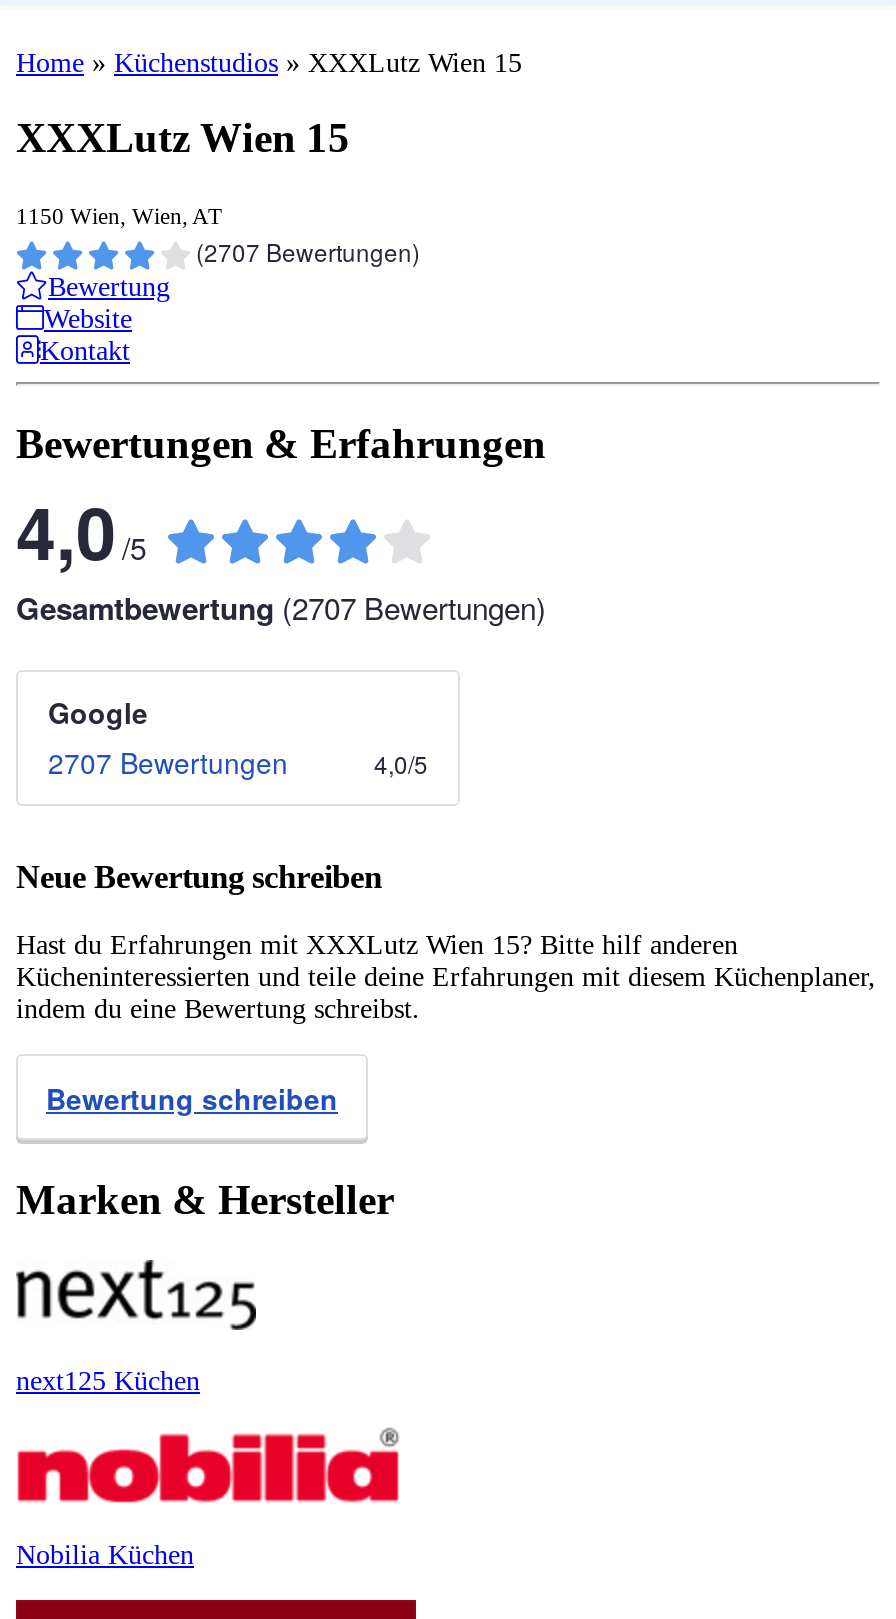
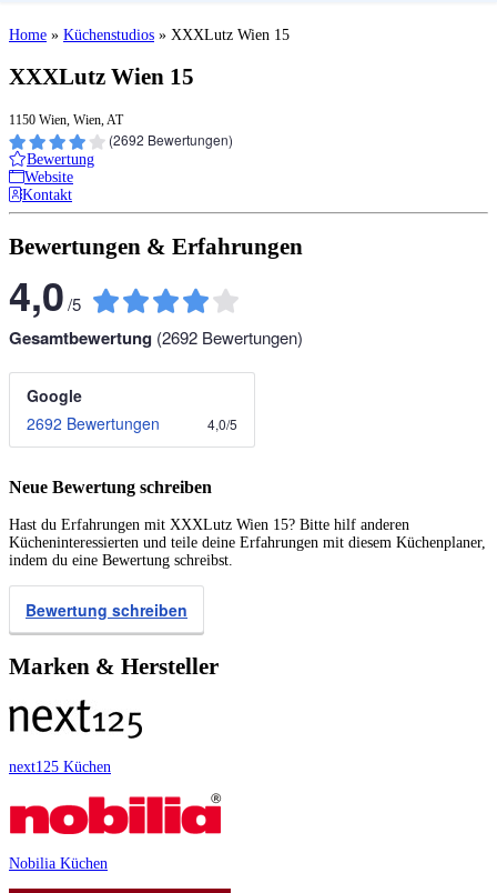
- (2707 Bewertungen)
+ (2692 Bewertungen)

- Gesamtbewertung (2707 Bewertungen)
+ Gesamtbewertung (2692 Bewertungen)

- 2707 Bewertungen
+ 2692 Bewertungen
